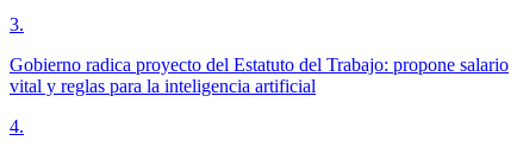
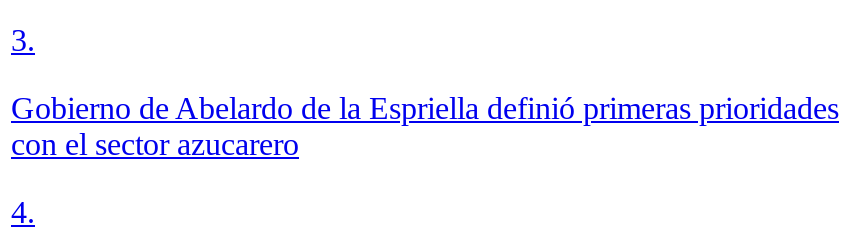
- Gobierno radica proyecto del Estatuto del Trabajo: propone salario
- vital y reglas para la inteligencia artificial
+ Gobierno de Abelardo de la Espriella definió primeras prioridades
+ con el sector azucarero
